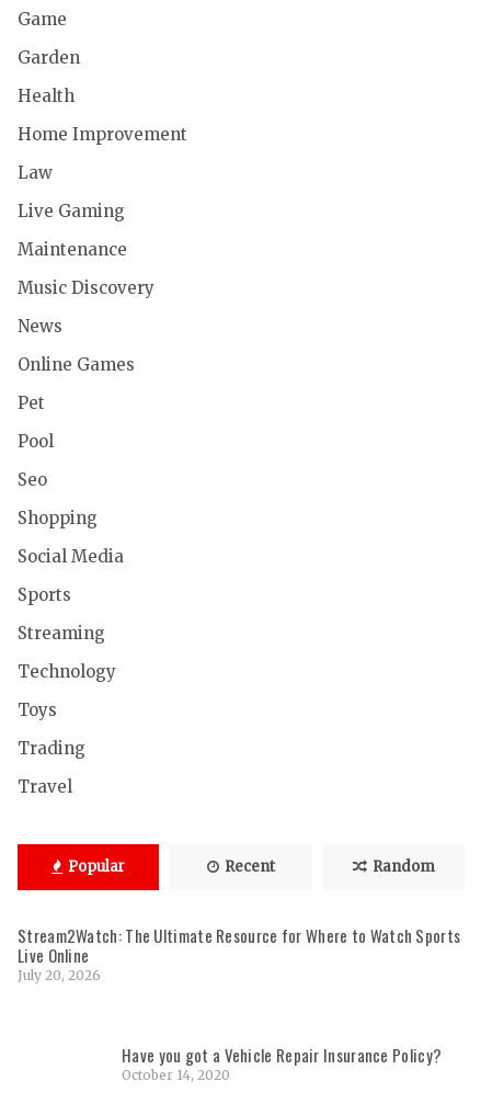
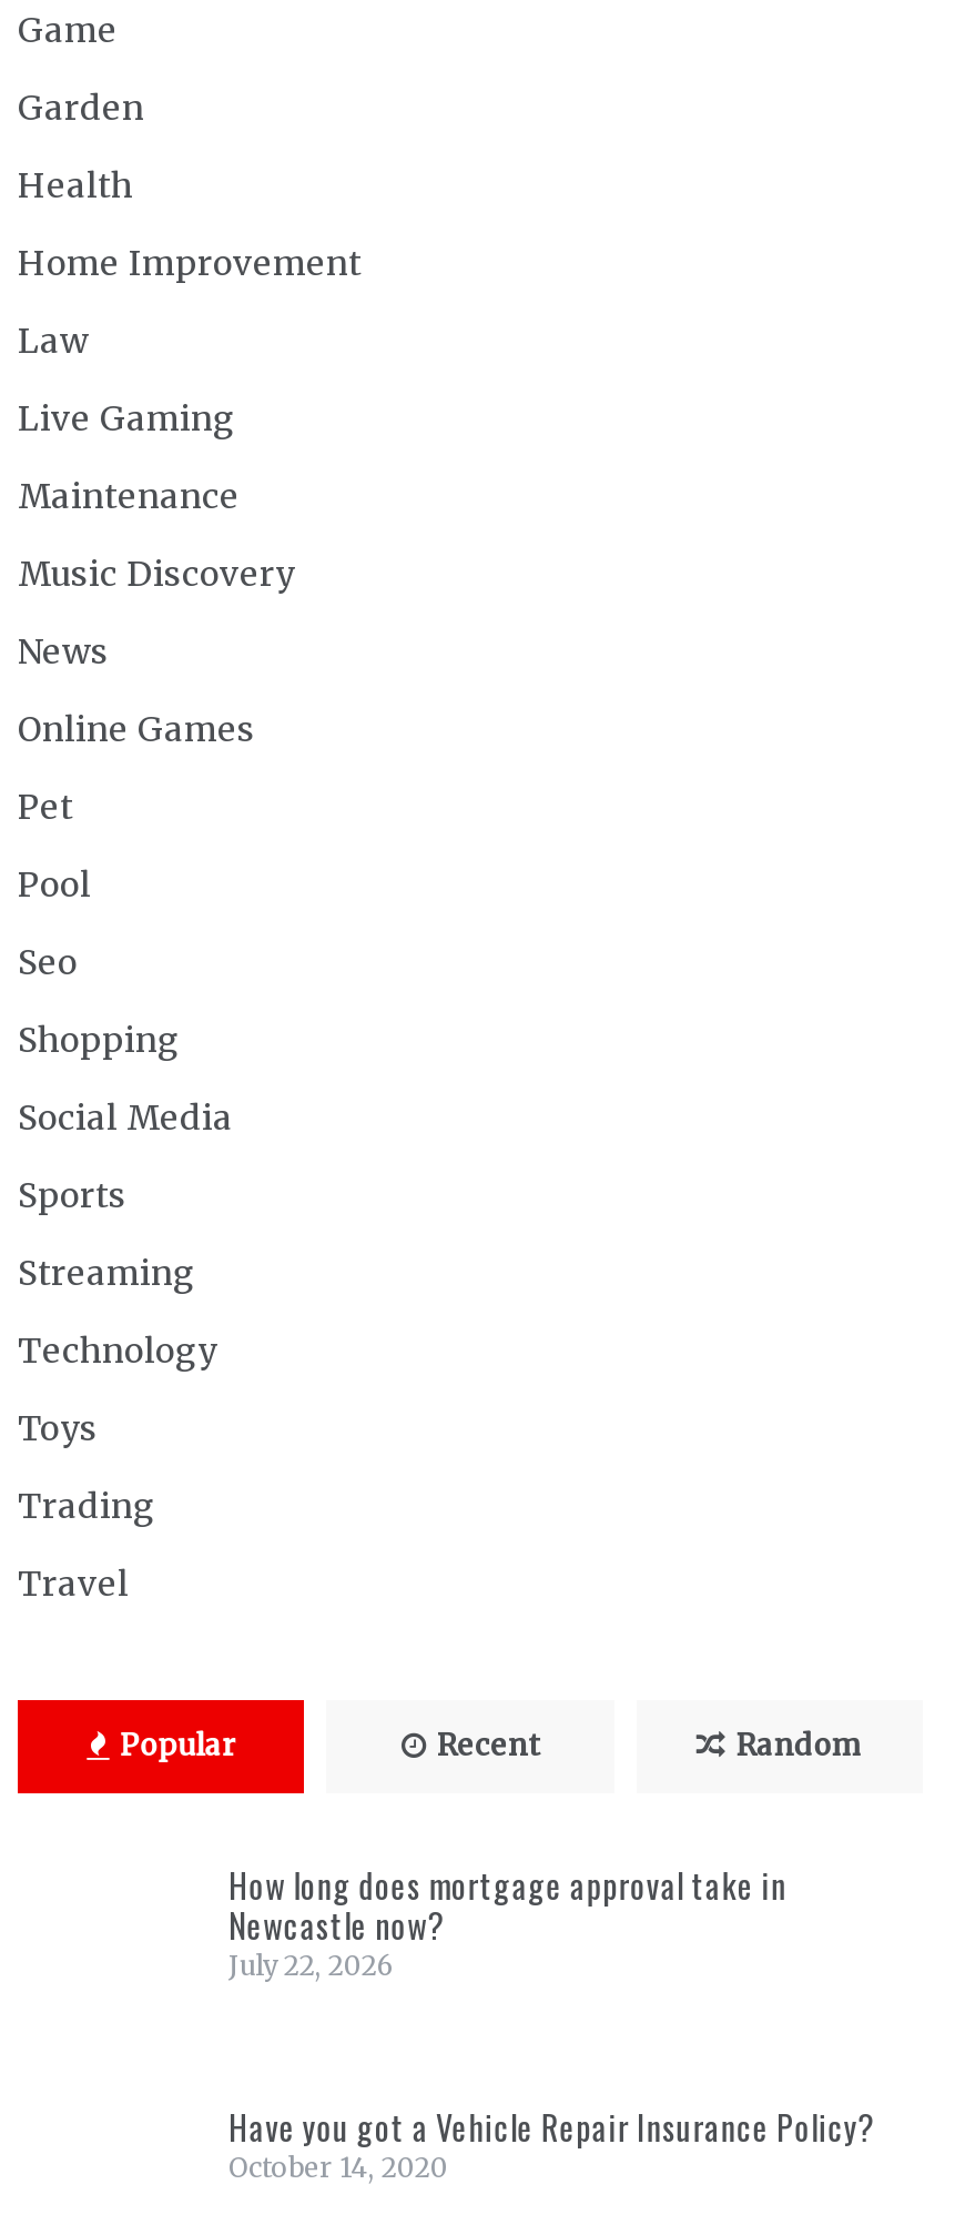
- Stream2Watch: The Ultimate Resource for Where to Watch Sports
- Live Online
- July 20, 2026
+ How long does mortgage approval take in
+ Newcastle now?
+ July 22, 2026
